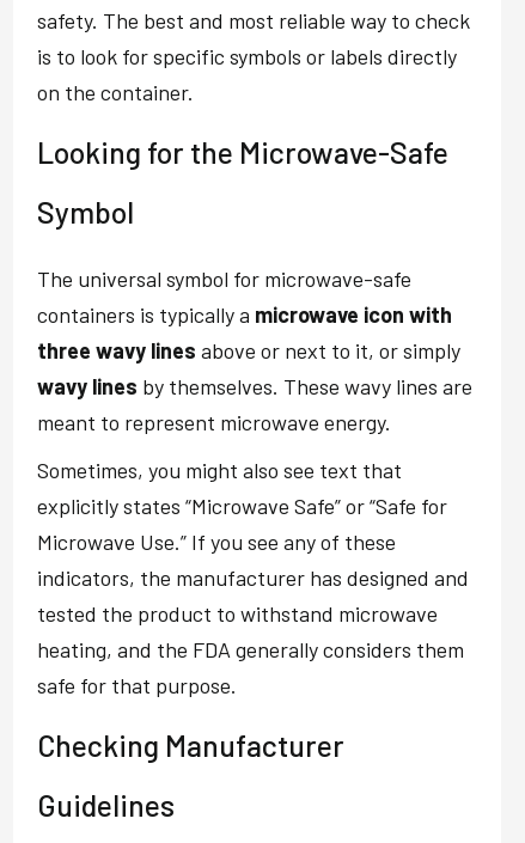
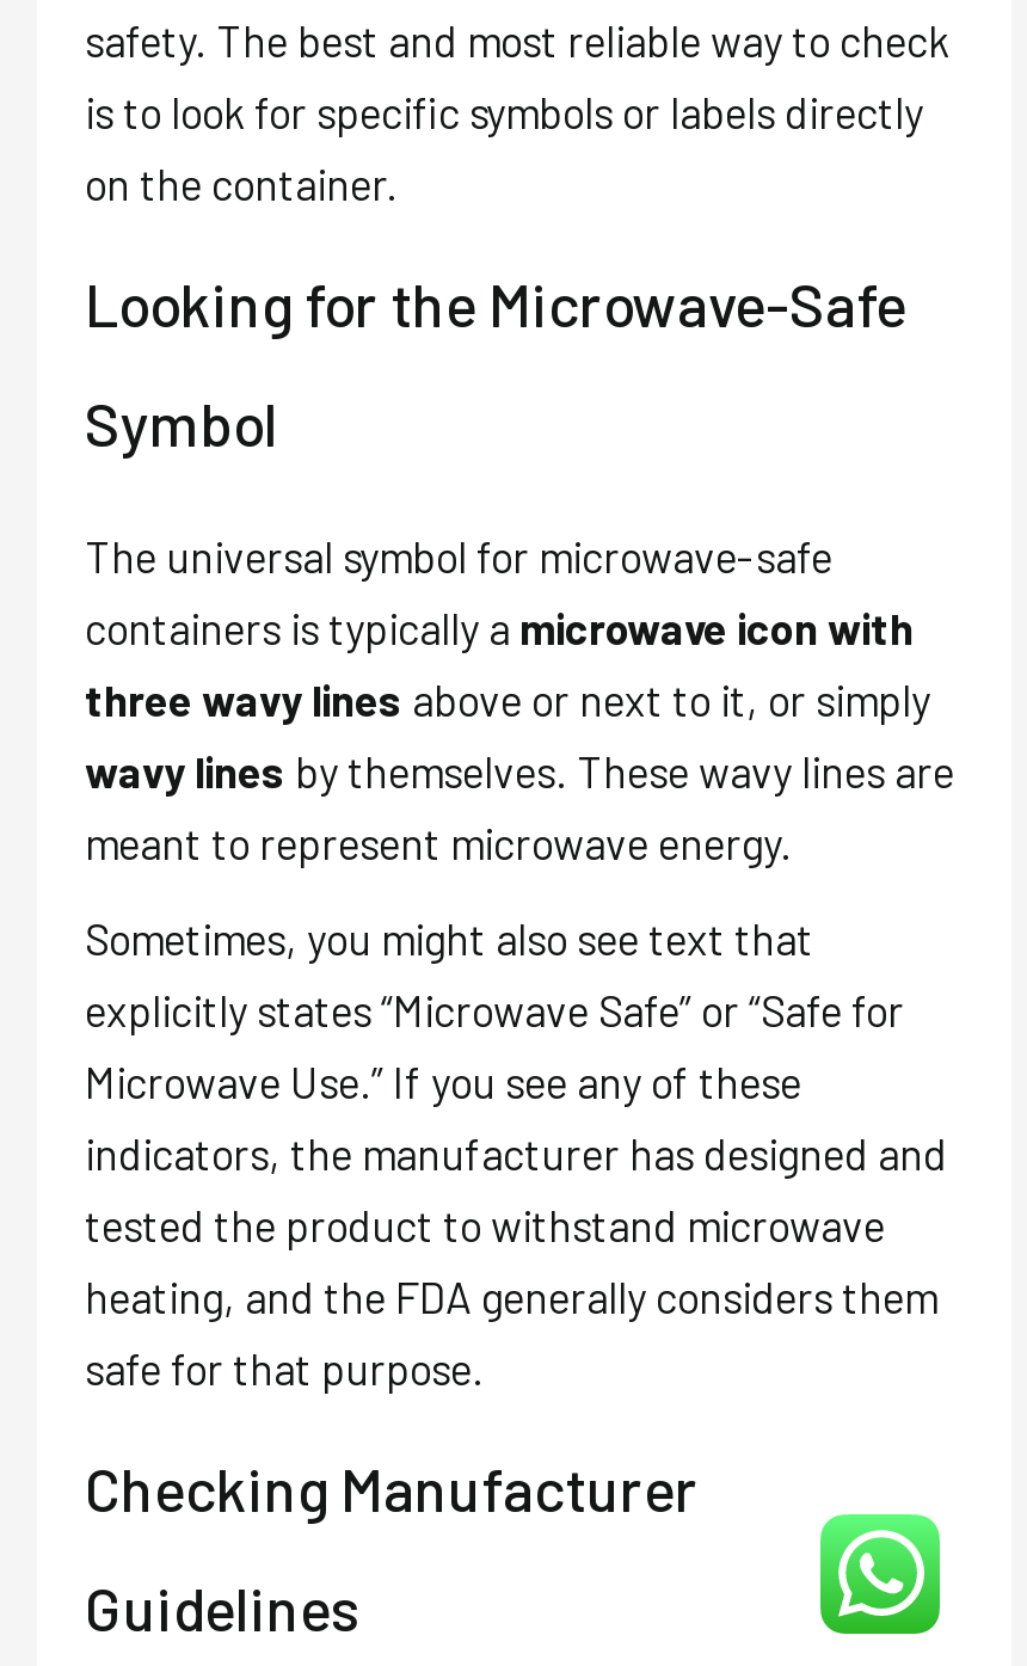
+ [image]
